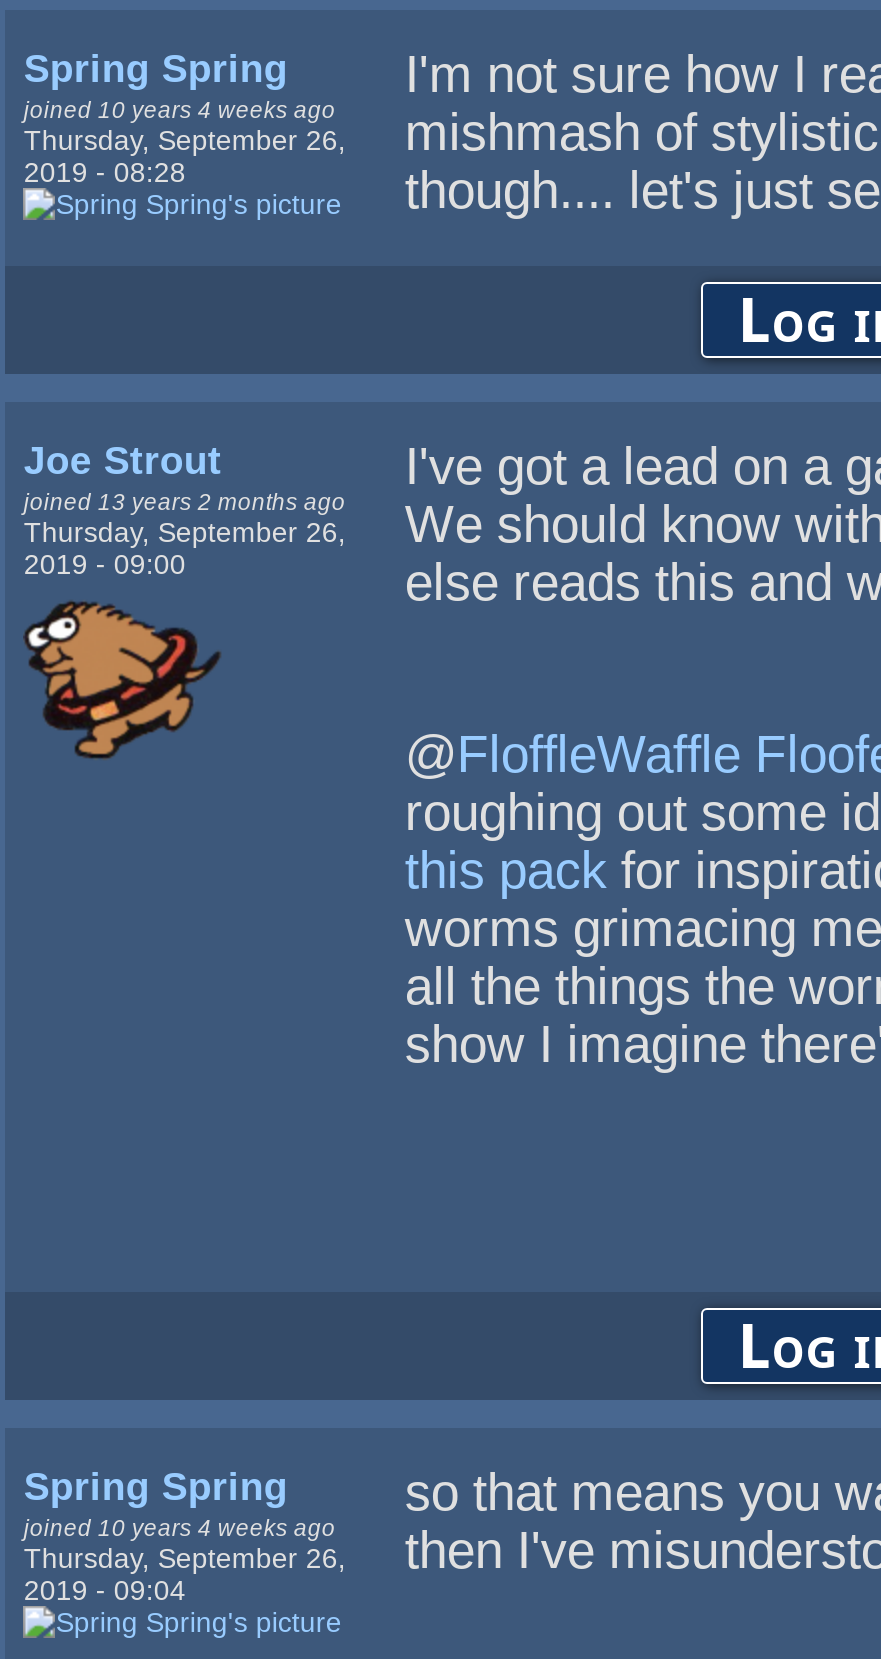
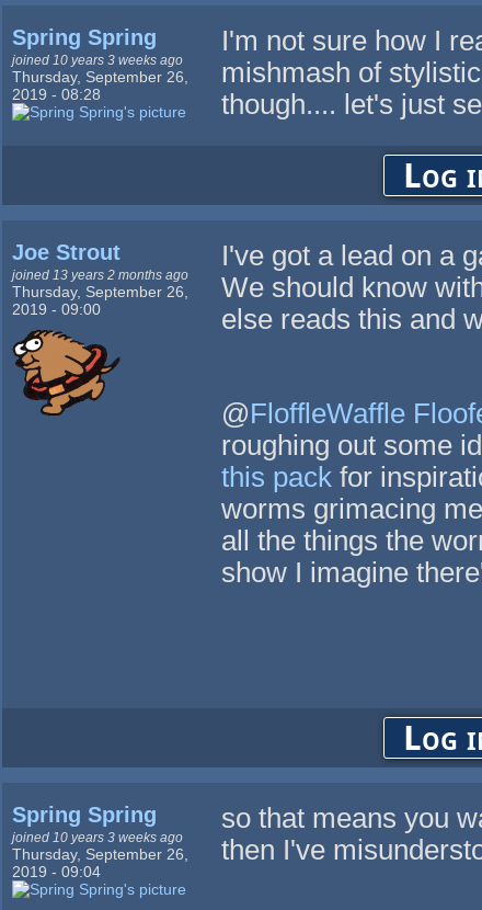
- joined 10 years 4 weeks ago
+ joined 10 years 3 weeks ago

- joined 10 years 4 weeks ago
+ joined 10 years 3 weeks ago
